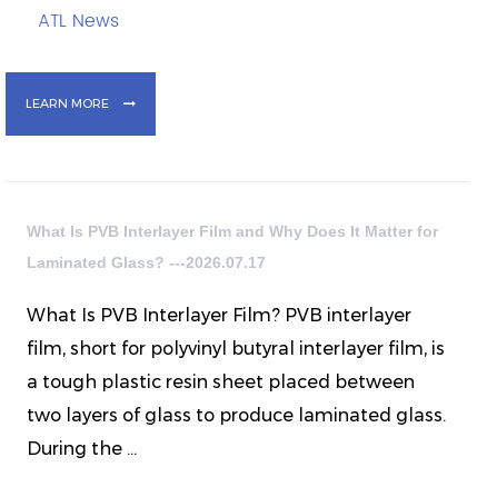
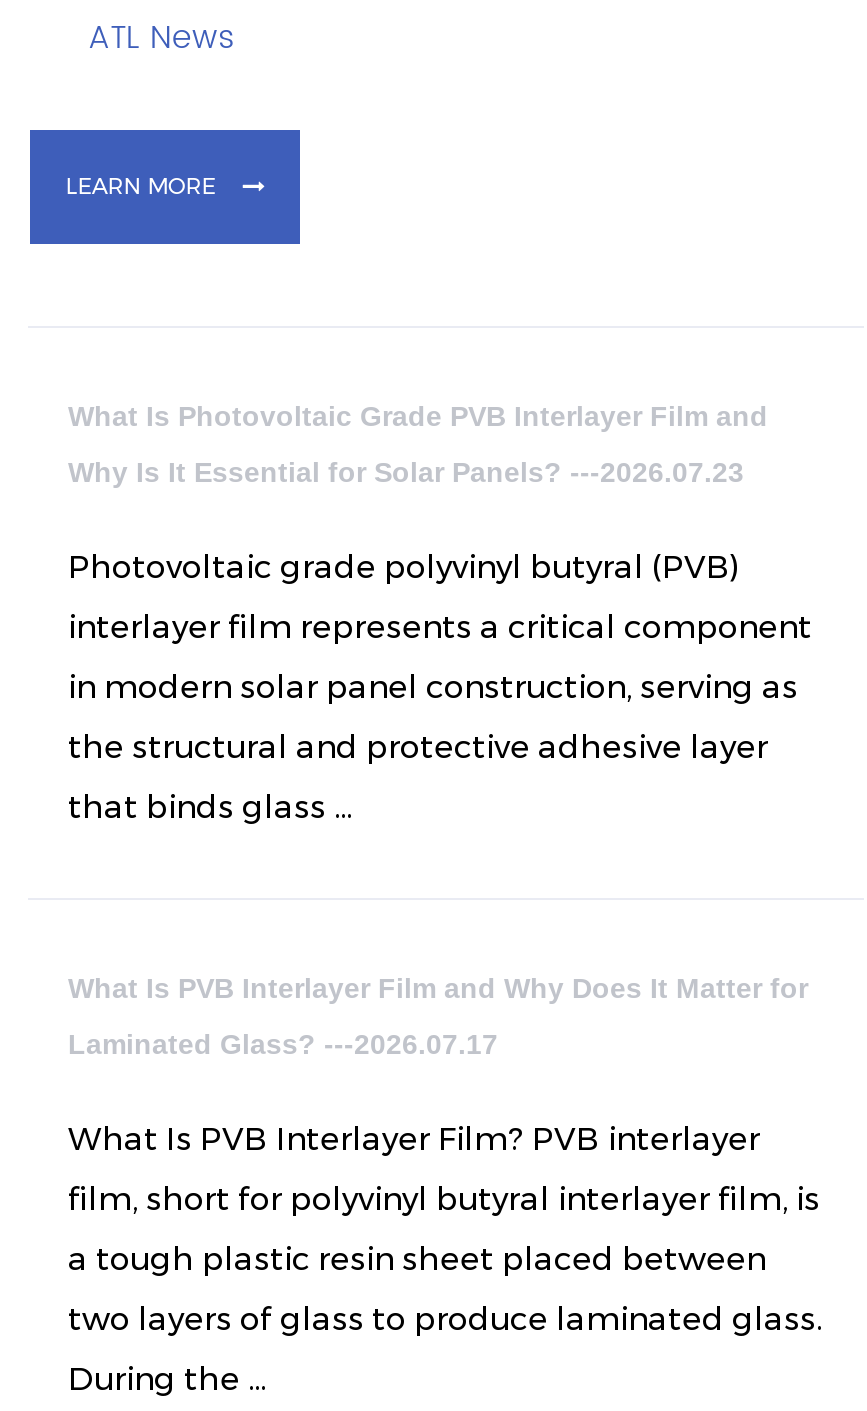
+ What Is Photovoltaic Grade PVB Interlayer Film and
+ Why Is It Essential for Solar Panels? ---2026.07.23
+ Photovoltaic grade polyvinyl butyral (PVB)
+ interlayer film represents a critical component
+ in modern solar panel construction, serving as
+ the structural and protective adhesive layer
+ that binds glass ...
